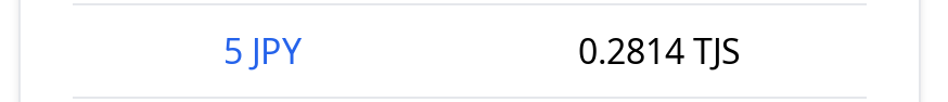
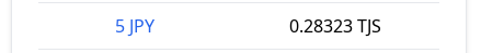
- 0.2814 TJS
+ 0.28323 TJS
